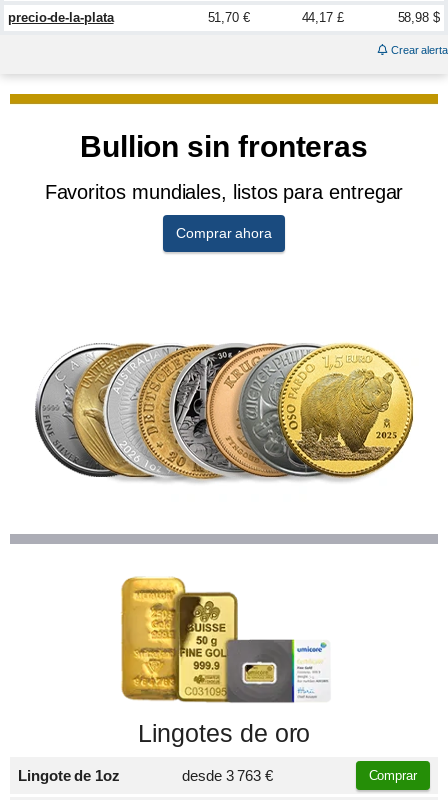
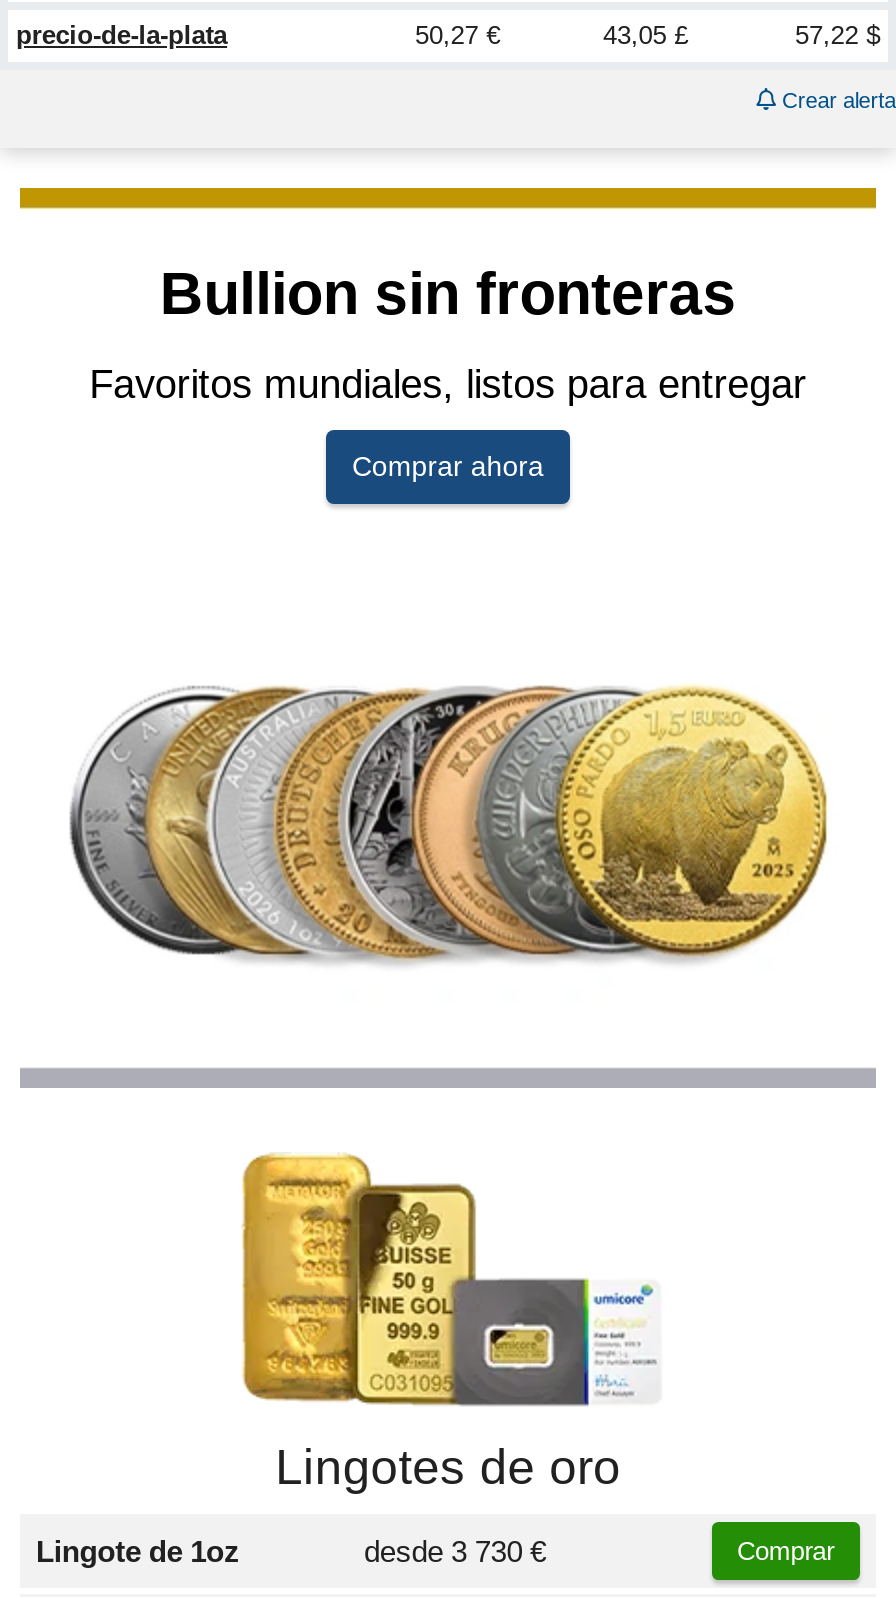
- 51,70 €
+ 50,27 €

- 44,17 £
+ 43,05 £

- 58,98 $
+ 57,22 $

- desde 3 763 €
+ desde 3 730 €
